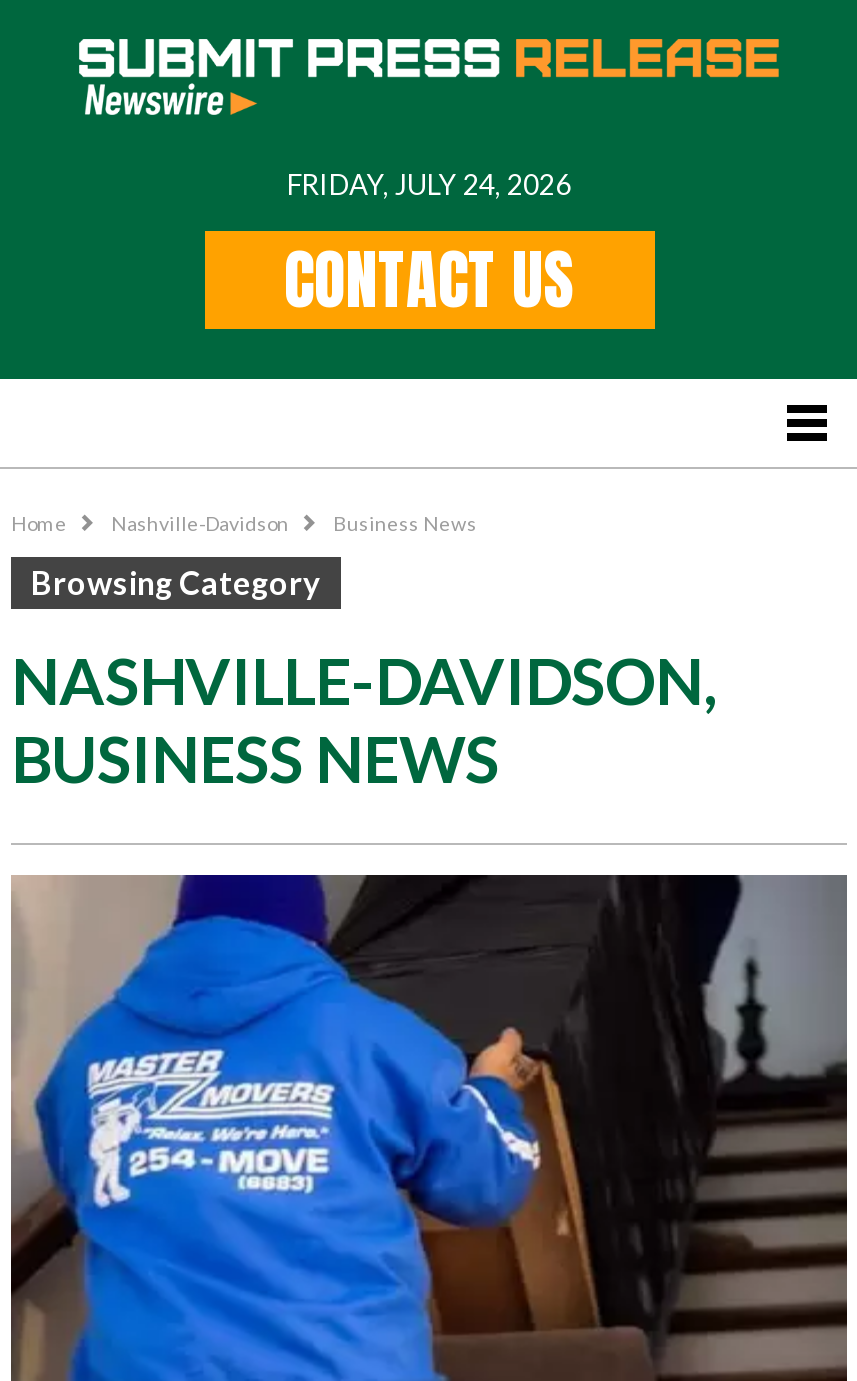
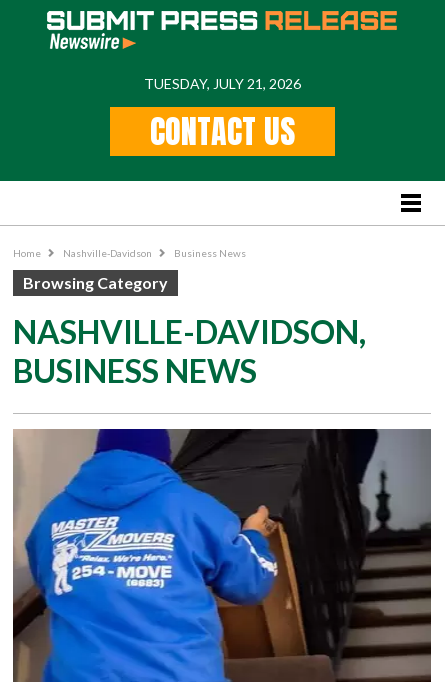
- FRIDAY, JULY 24, 2026
+ TUESDAY, JULY 21, 2026
